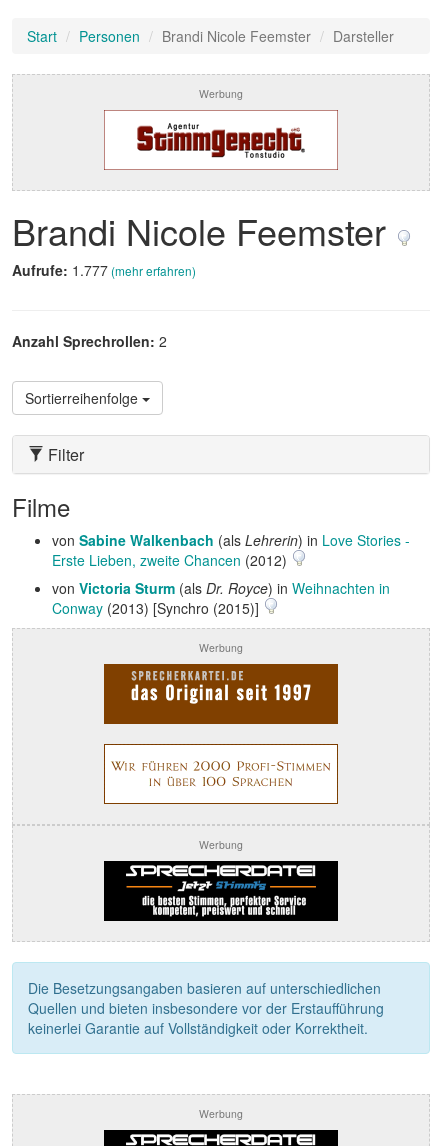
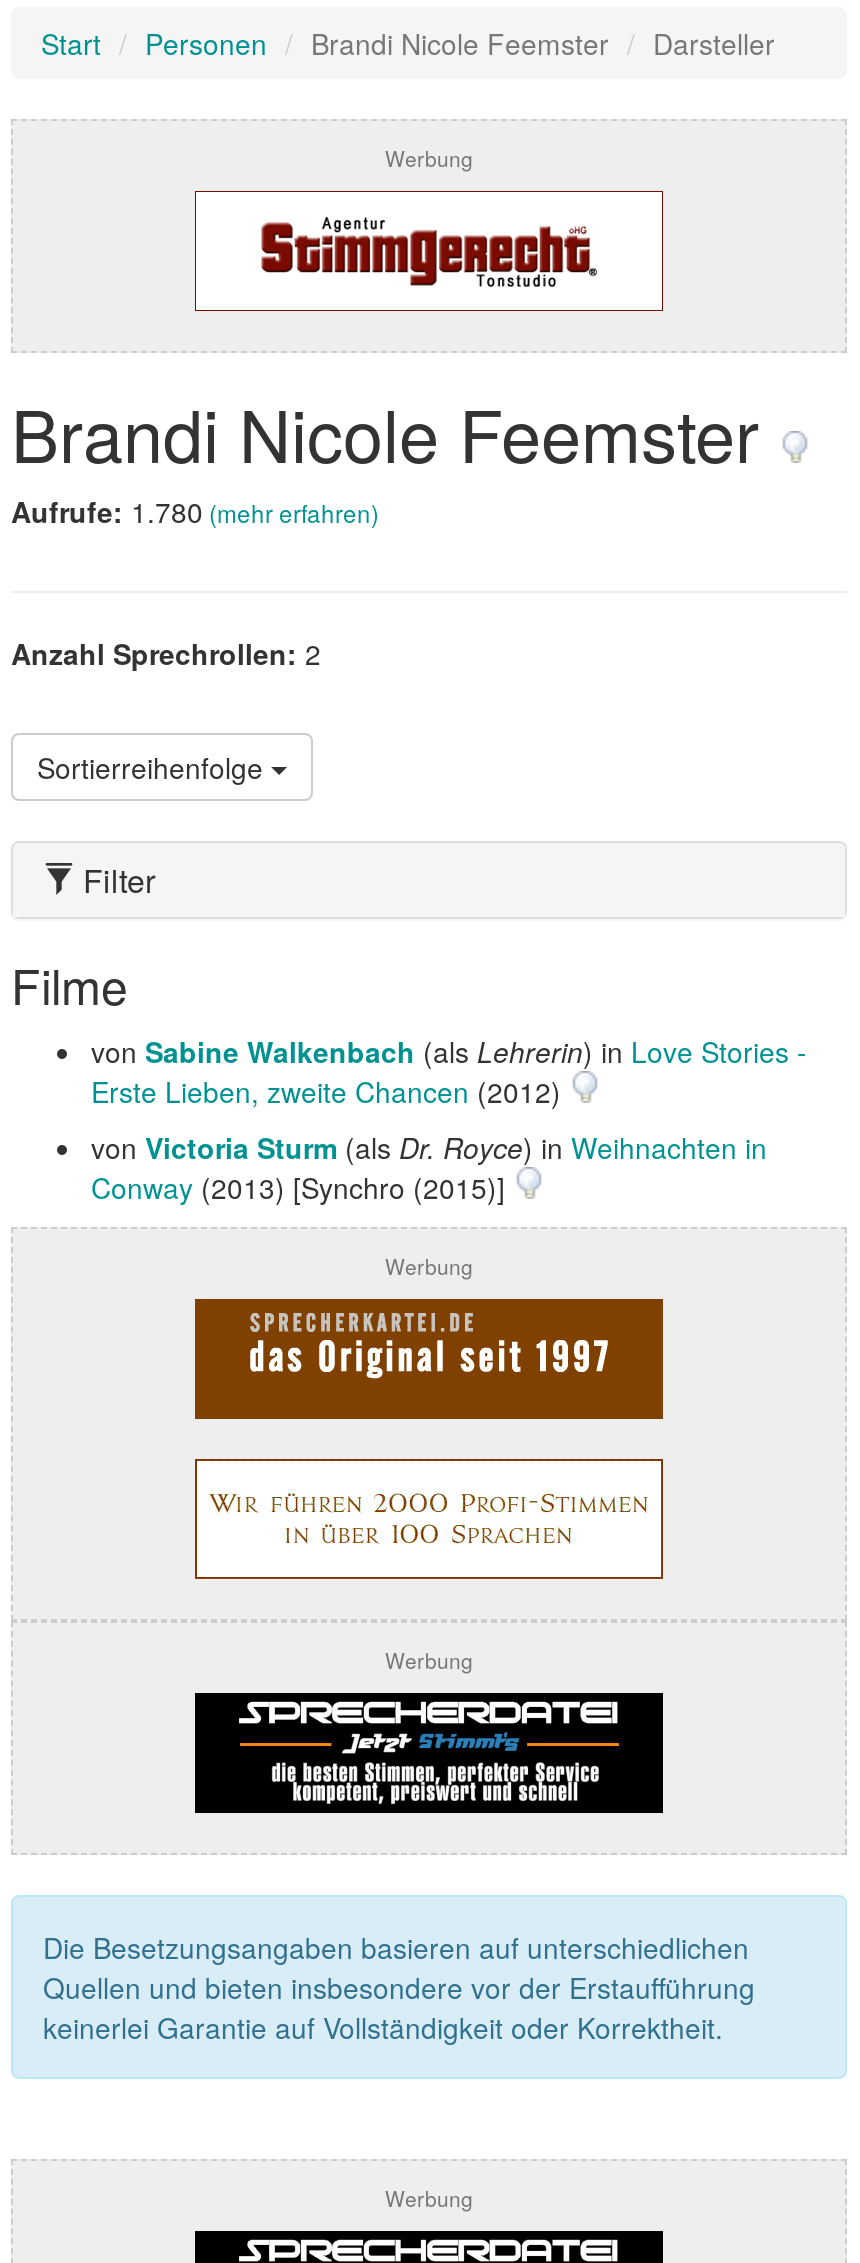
- Aufrufe: 1.777 (mehr erfahren)
+ Aufrufe: 1.780 (mehr erfahren)
